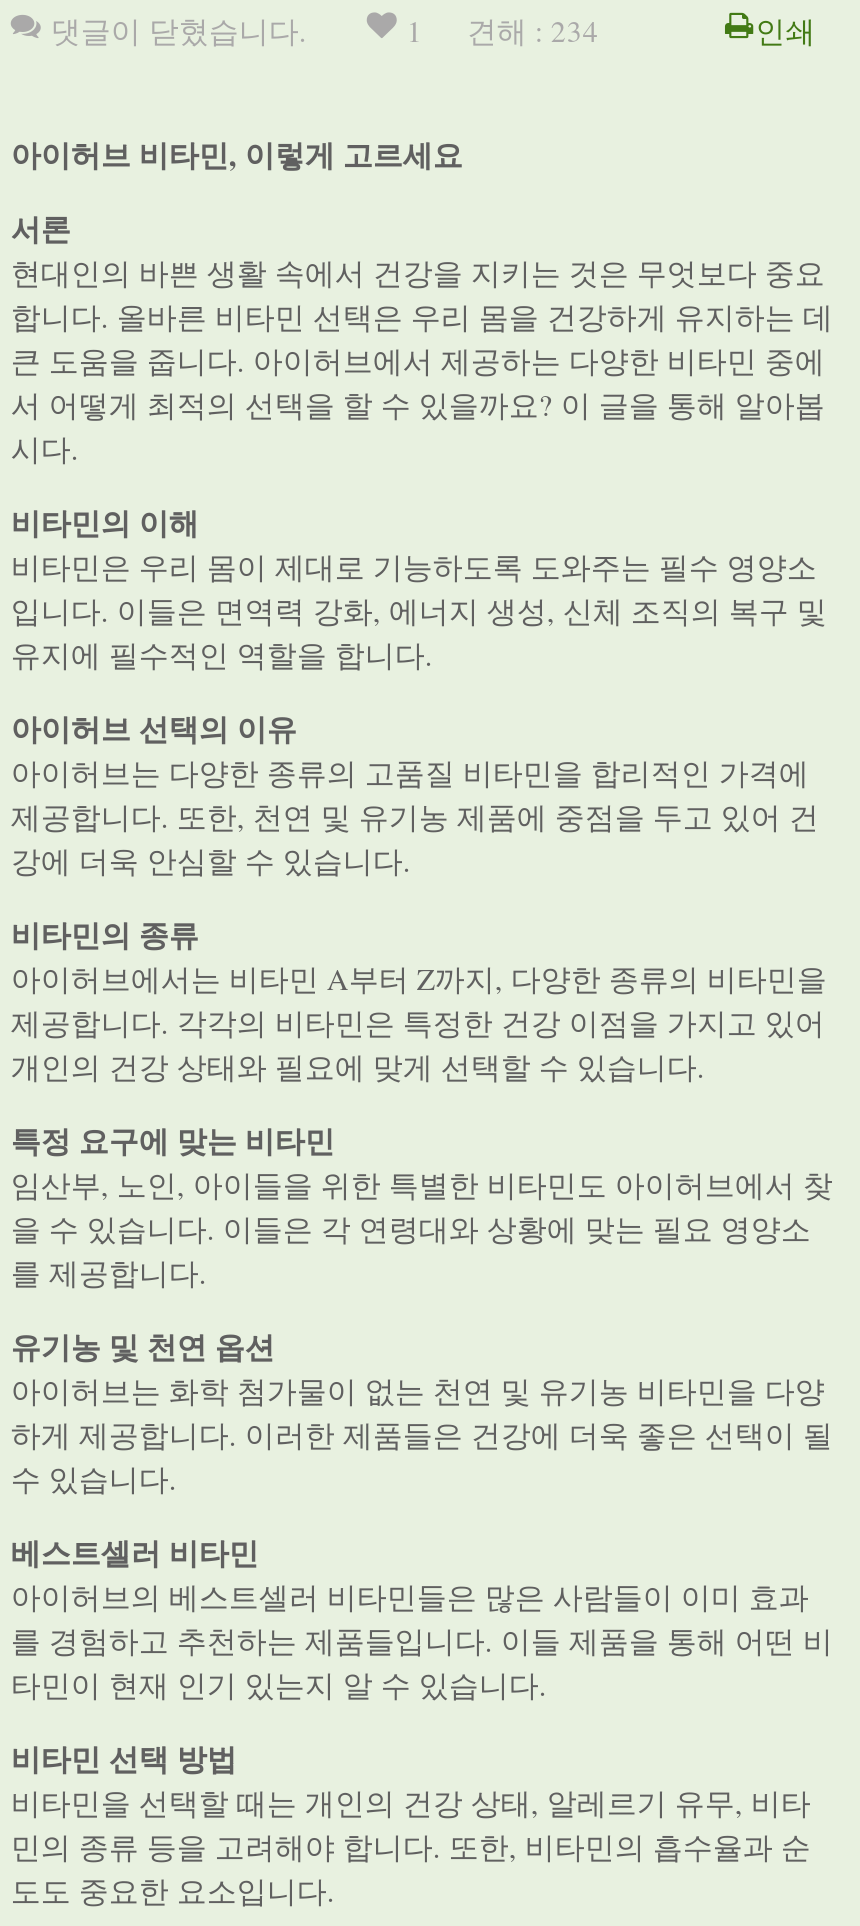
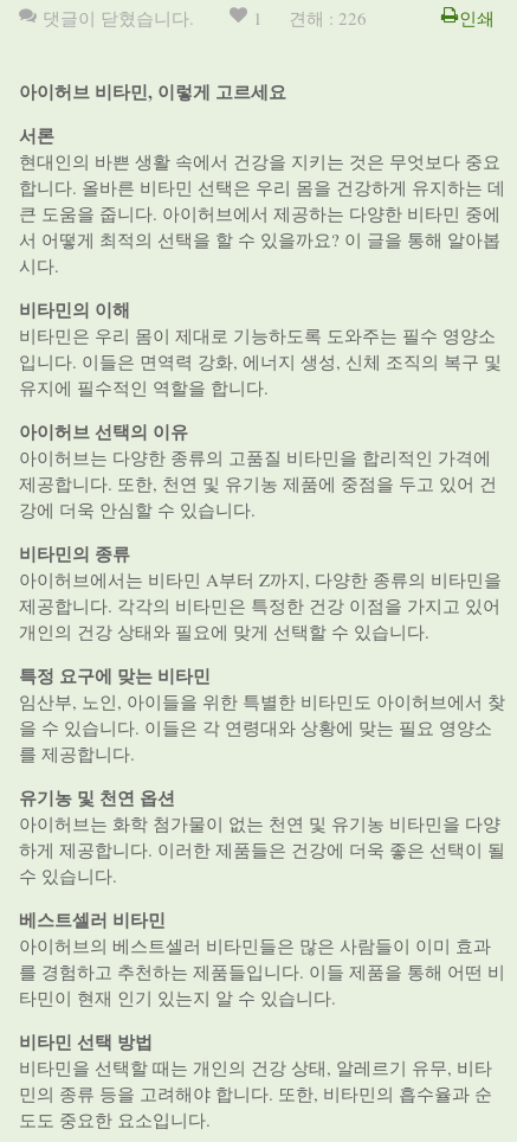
- 1 견해 : 234
+ 1 견해 : 226
